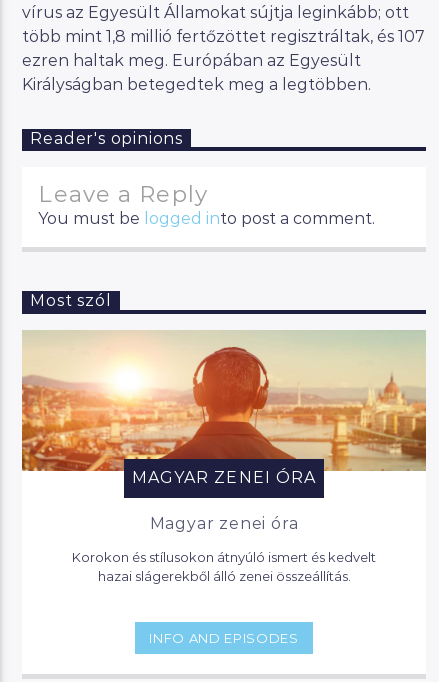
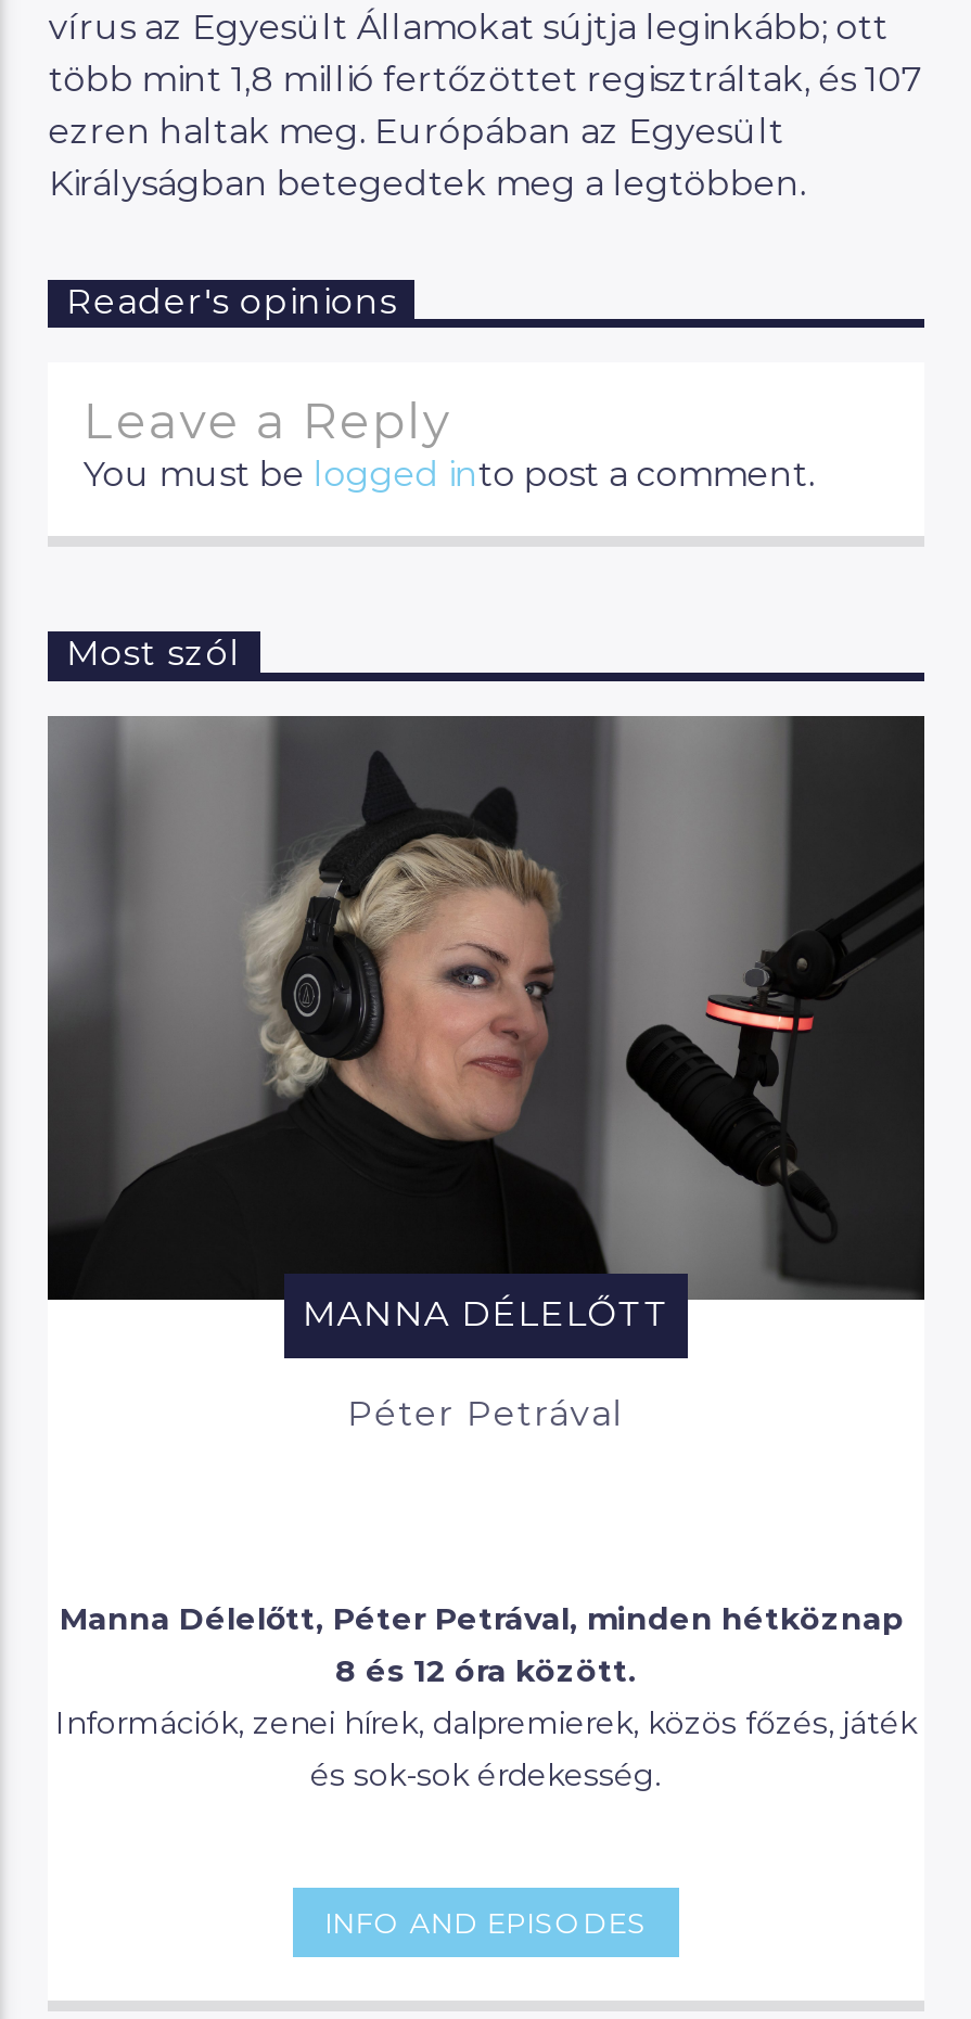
- [image]
- MAGYAR ZENEI ÓRA
+ [image]
+ MANNA DÉLELŐTT

- Magyar zenei óra
+ Péter Petrával

- Korokon és stílusokon átnyúló ismert és kedvelt
- hazai slágerekből álló zenei összeállítás.
+ Manna Délelőtt, Péter Petrával, minden hétköznap
+ 8 és 12 óra között.
+ Információk, zenei hírek, dalpremierek, közös főzés, játék
+ és sok-sok érdekesség.
